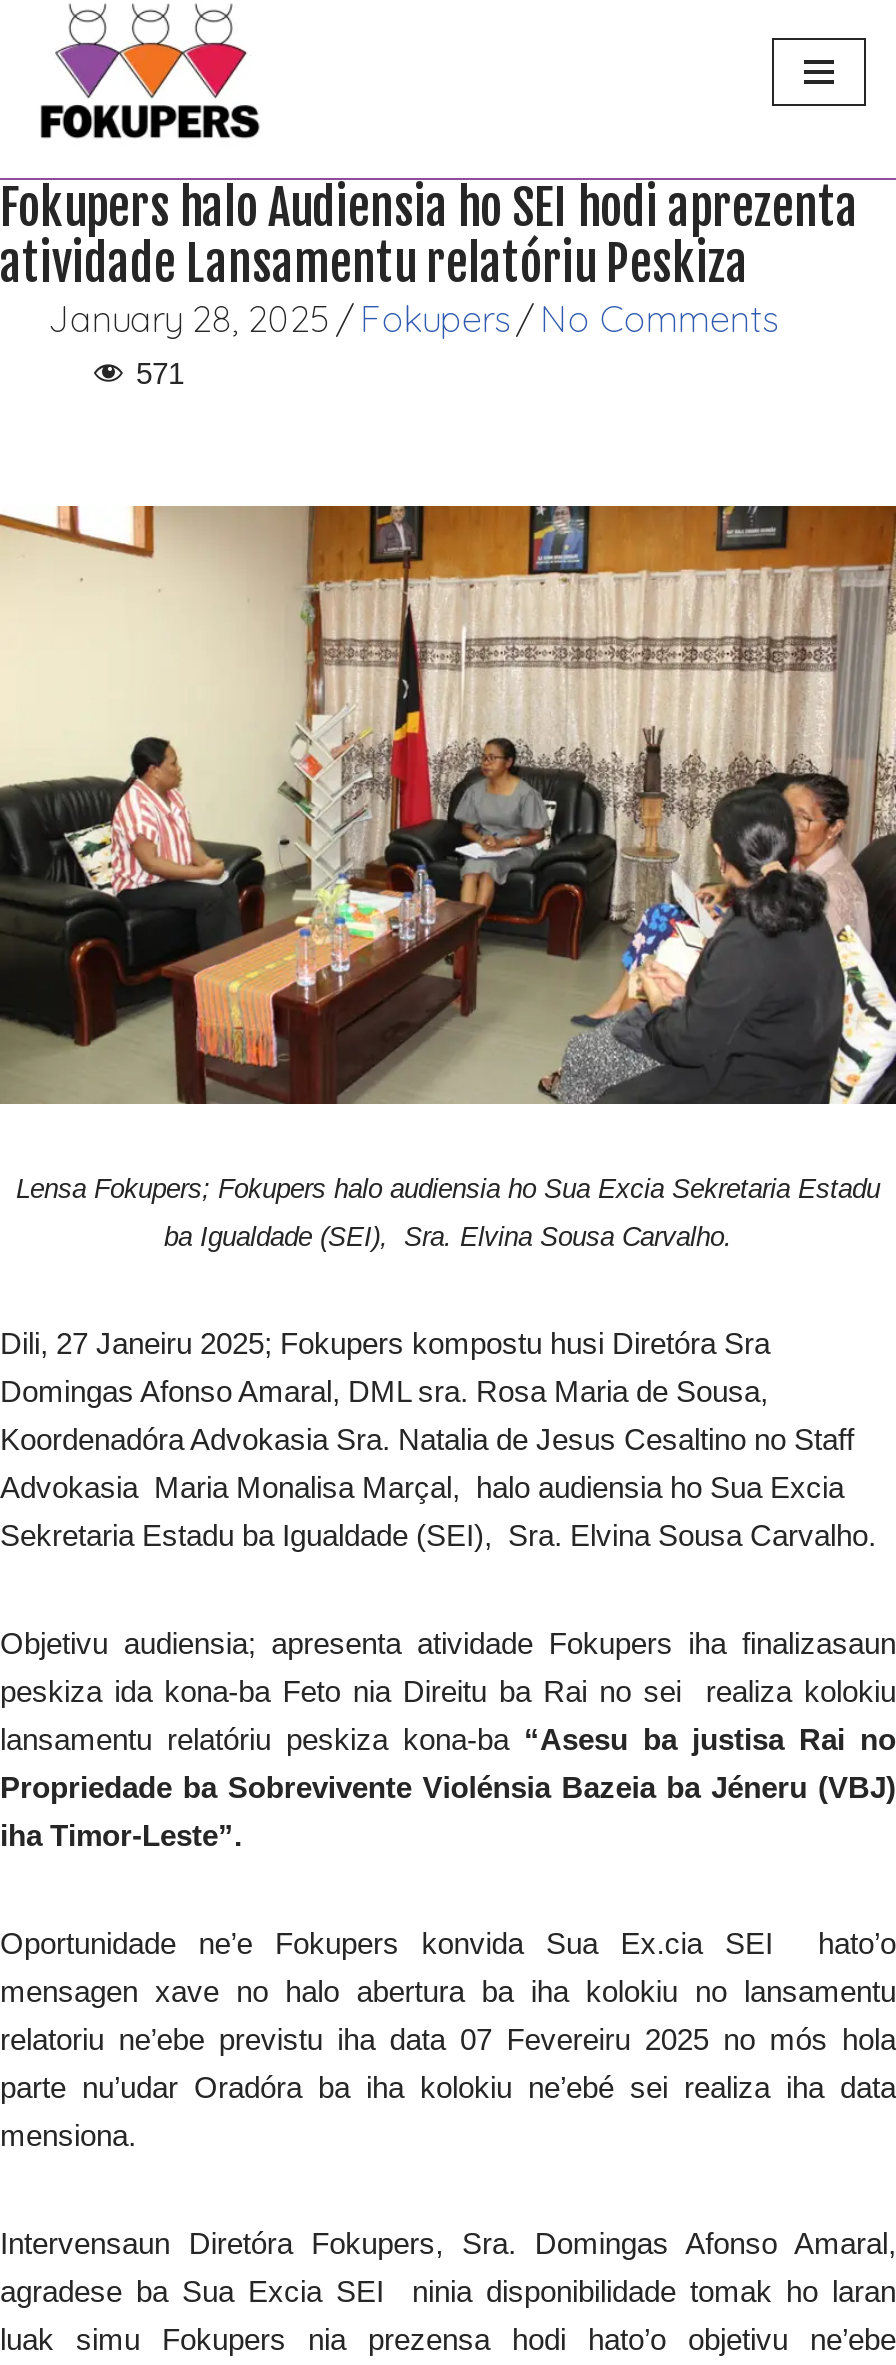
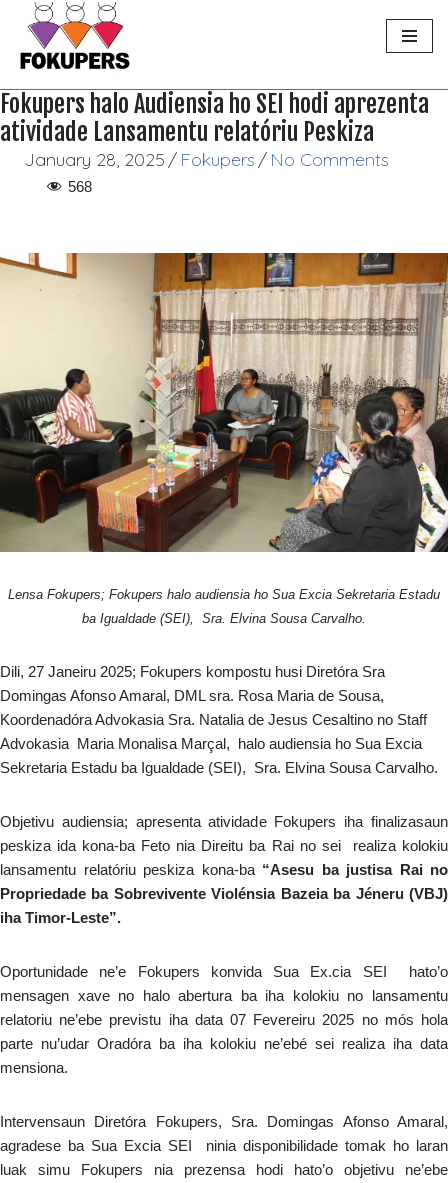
- 571
+ 568
